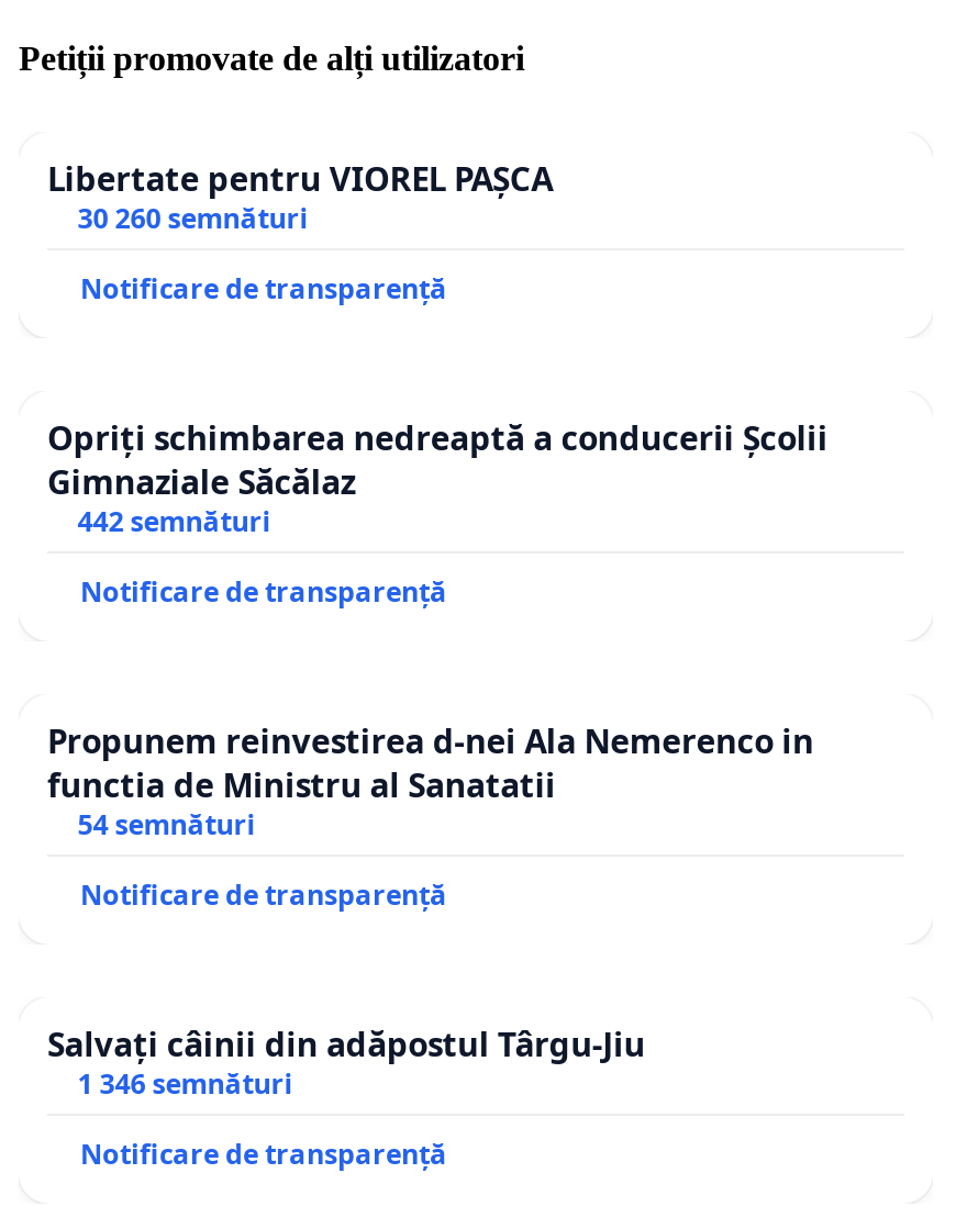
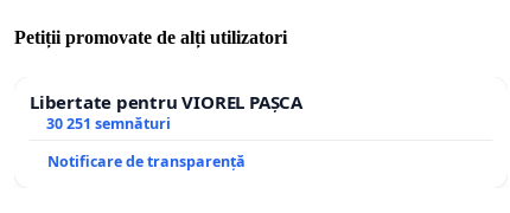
- 30 260 semnături
- Notificare de transparență
- Opriți schimbarea nedreaptă a conducerii Școlii
- Gimnaziale Săcălaz
- 442 semnături
- Notificare de transparență
- Propunem reinvestirea d-nei Ala Nemerenco in
- functia de Ministru al Sanatatii
- 54 semnături
- Notificare de transparență
- Salvați câinii din adăpostul Târgu-Jiu
- 1 346 semnături
+ 30 251 semnături
